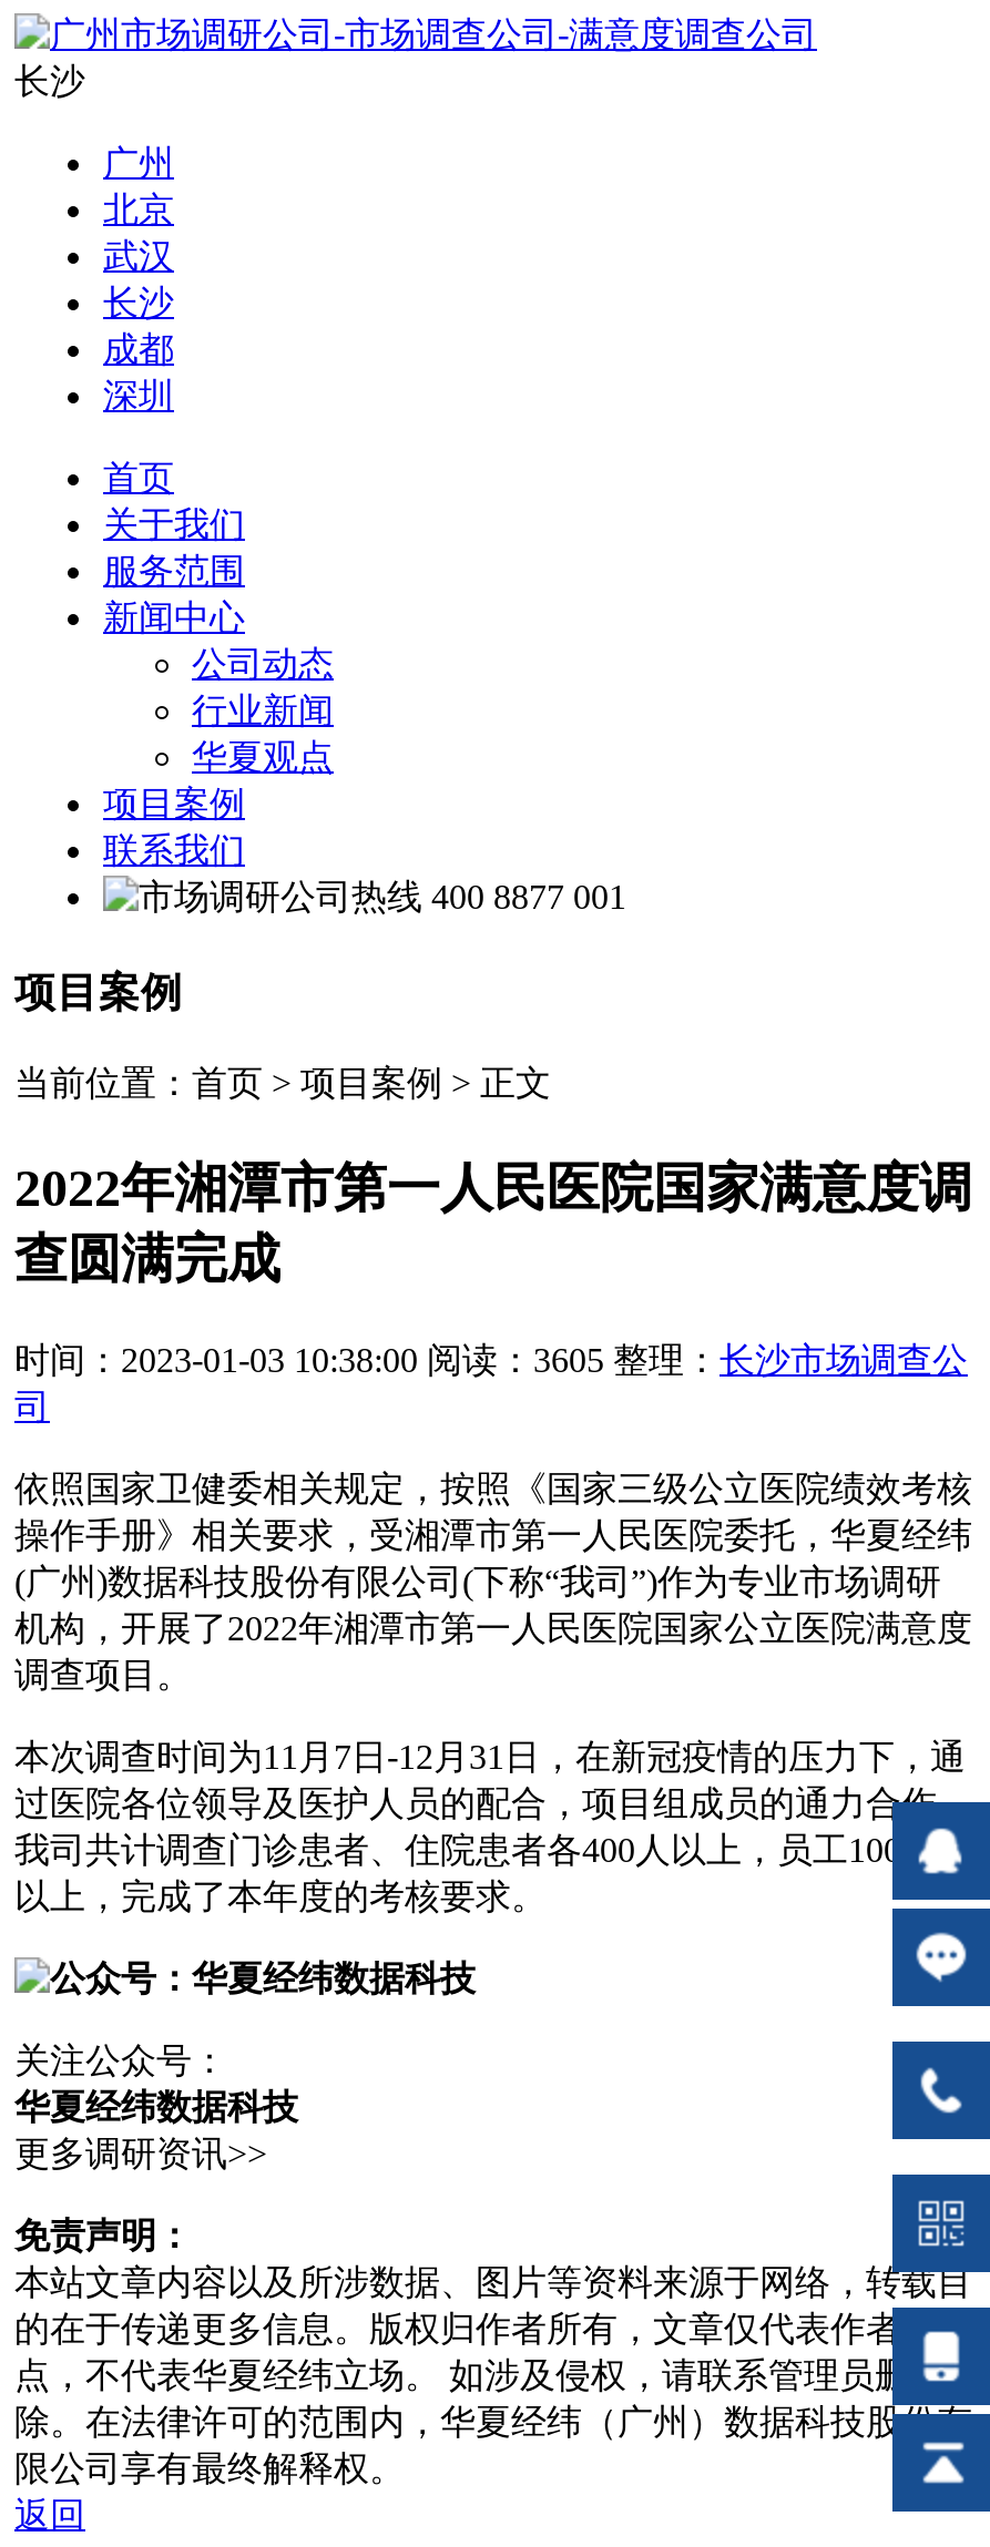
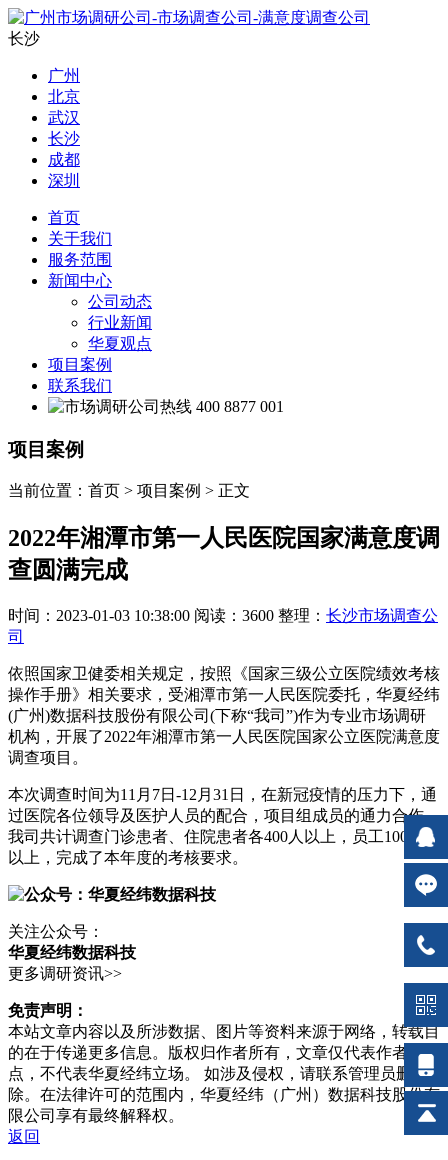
- 时间：2023-01-03 10:38:00 阅读：3605 整理：长沙市场调查公
+ 时间：2023-01-03 10:38:00 阅读：3600 整理：长沙市场调查公
